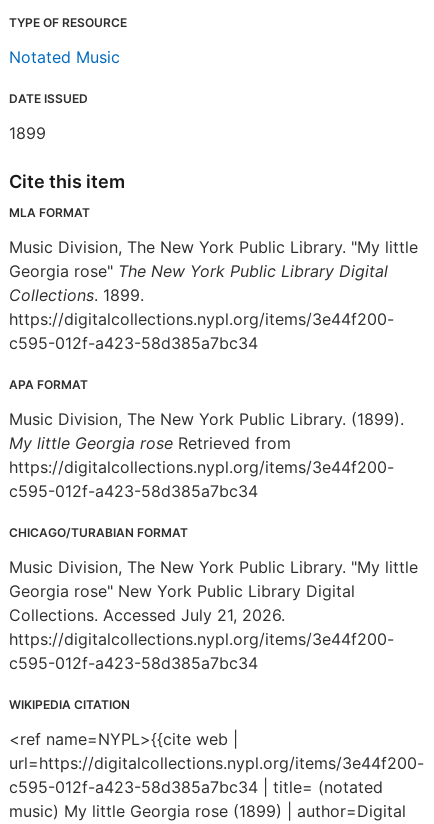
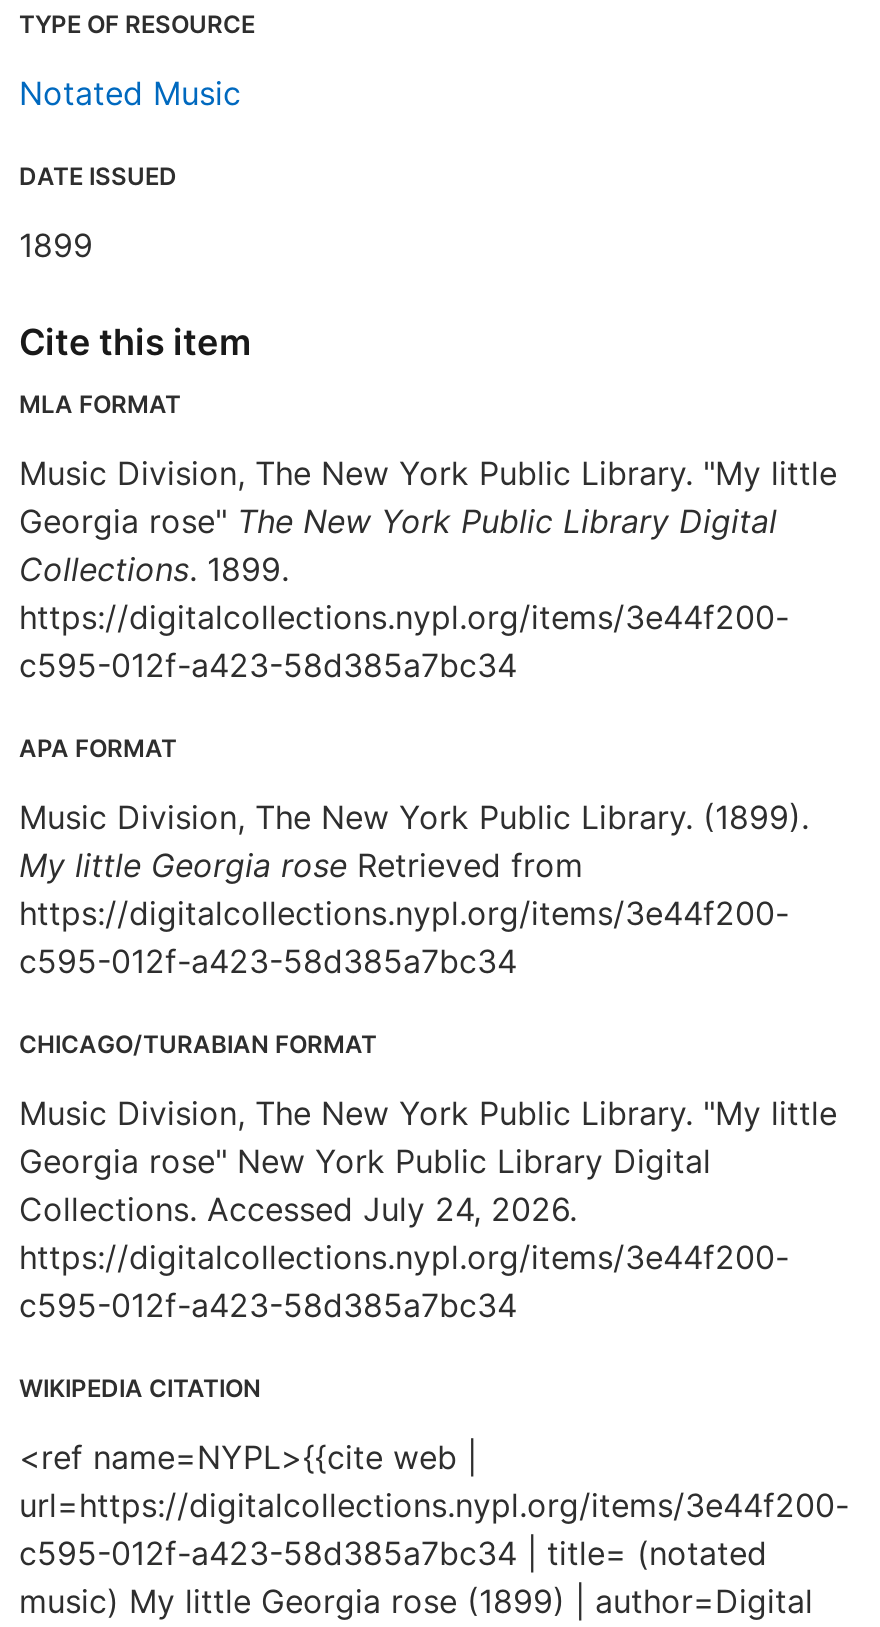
- Collections. Accessed July 21, 2026.
+ Collections. Accessed July 24, 2026.
